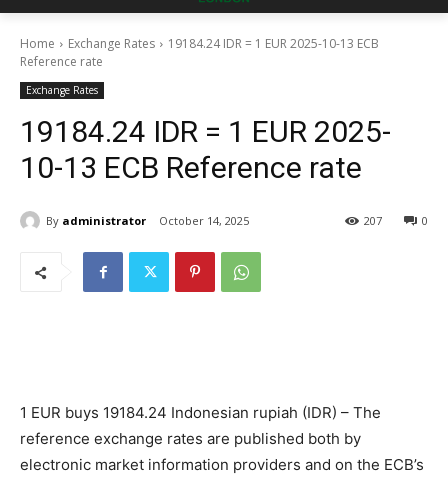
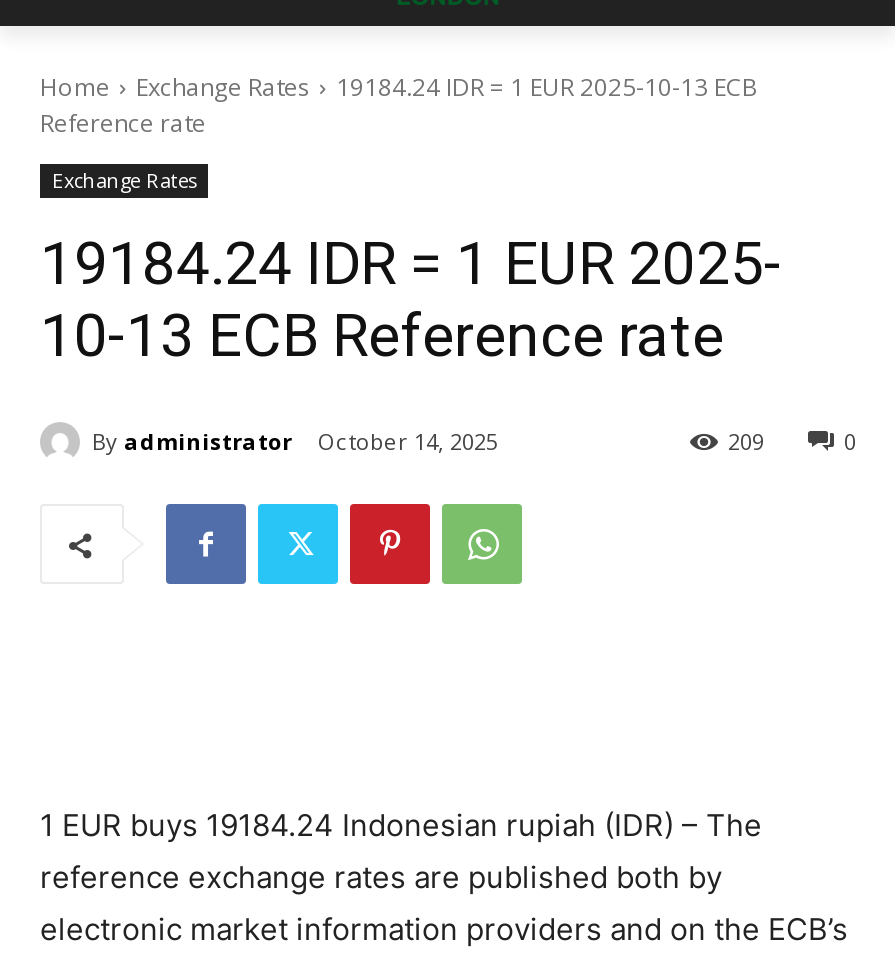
- 207
+ 209
